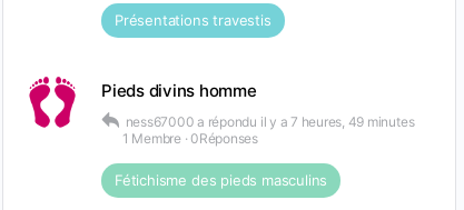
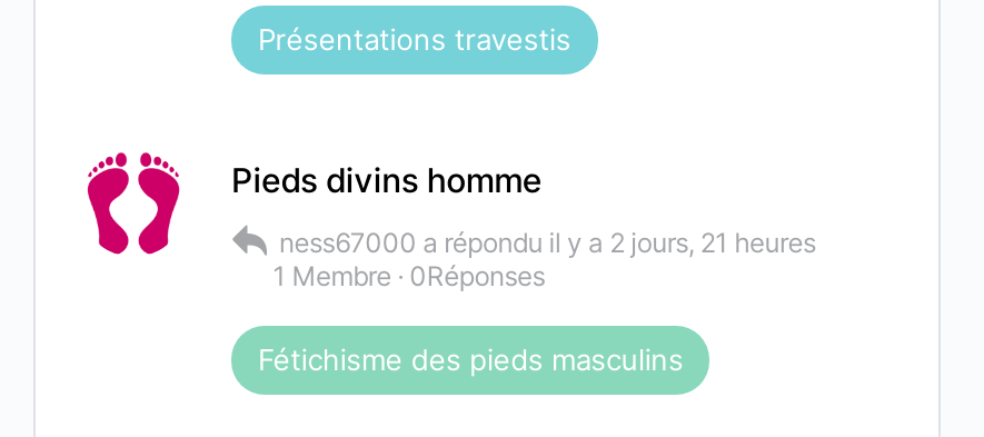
- ness67000 a répondu il y a 7 heures, 49 minutes
+ ness67000 a répondu il y a 2 jours, 21 heures
